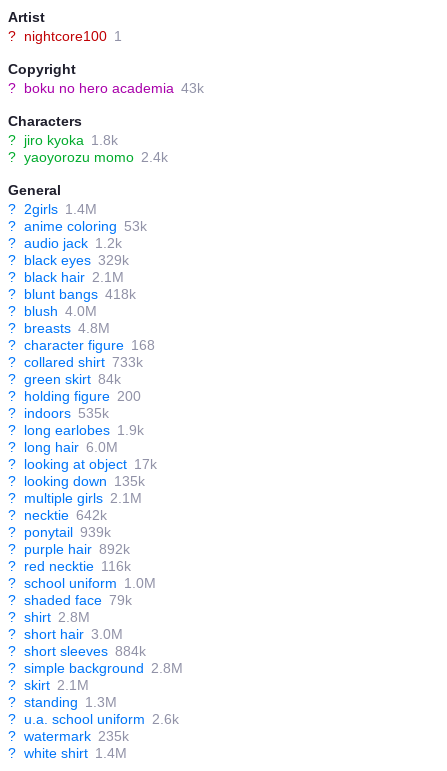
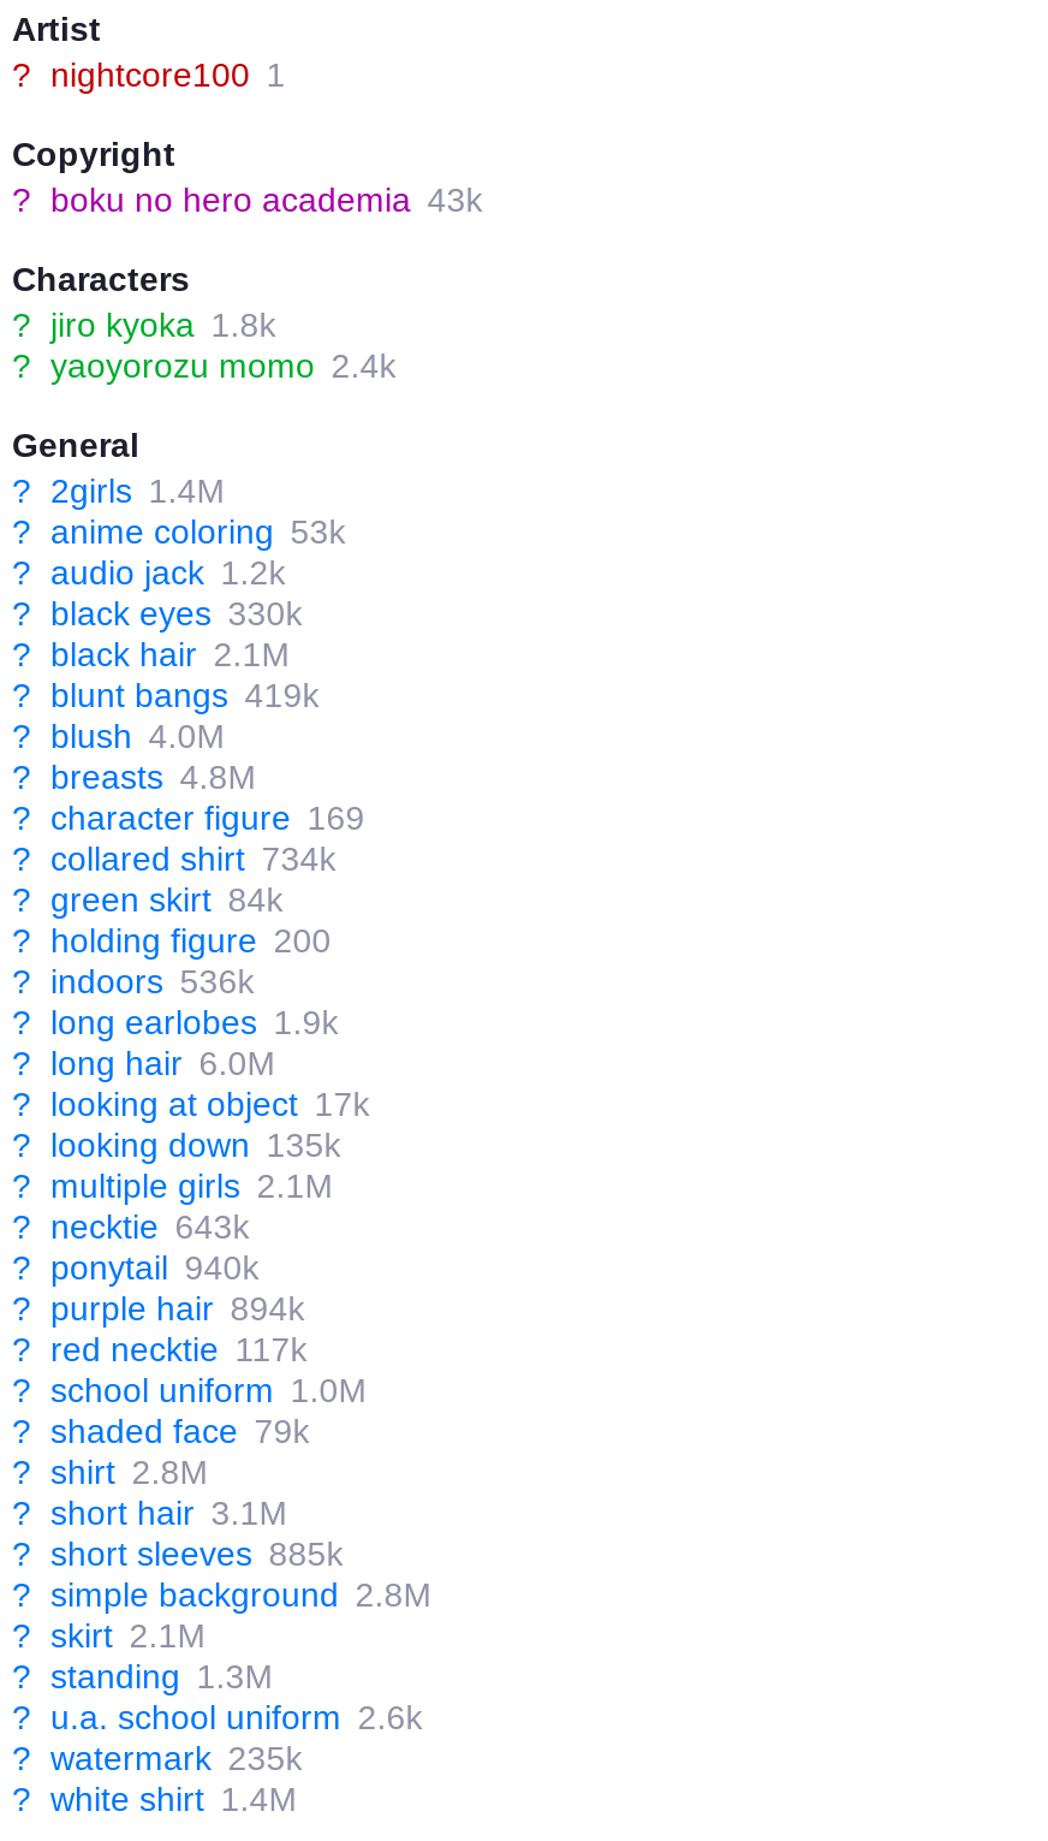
- ? black eyes 329k
+ ? black eyes 330k

- ? blunt bangs 418k
+ ? blunt bangs 419k

- ? character figure 168
+ ? character figure 169

- ? collared shirt 733k
+ ? collared shirt 734k

- ? indoors 535k
+ ? indoors 536k

- ? necktie 642k
+ ? necktie 643k

- ? ponytail 939k
+ ? ponytail 940k

- ? purple hair 892k
+ ? purple hair 894k

- ? red necktie 116k
+ ? red necktie 117k

- ? short hair 3.0M
+ ? short hair 3.1M

- ? short sleeves 884k
+ ? short sleeves 885k
